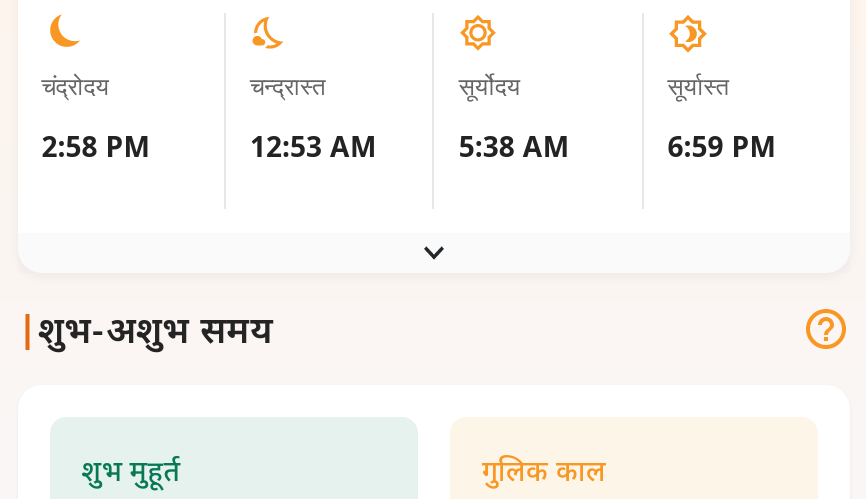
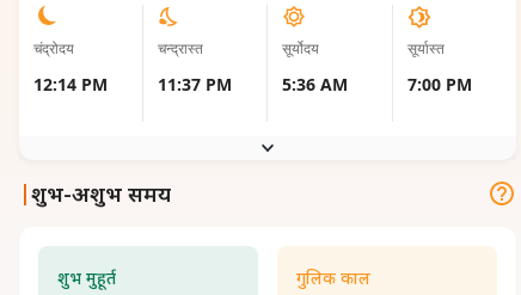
- 2:58 PM
+ 12:14 PM

- 12:53 AM
+ 11:37 PM

- 5:38 AM
+ 5:36 AM

- 6:59 PM
+ 7:00 PM
